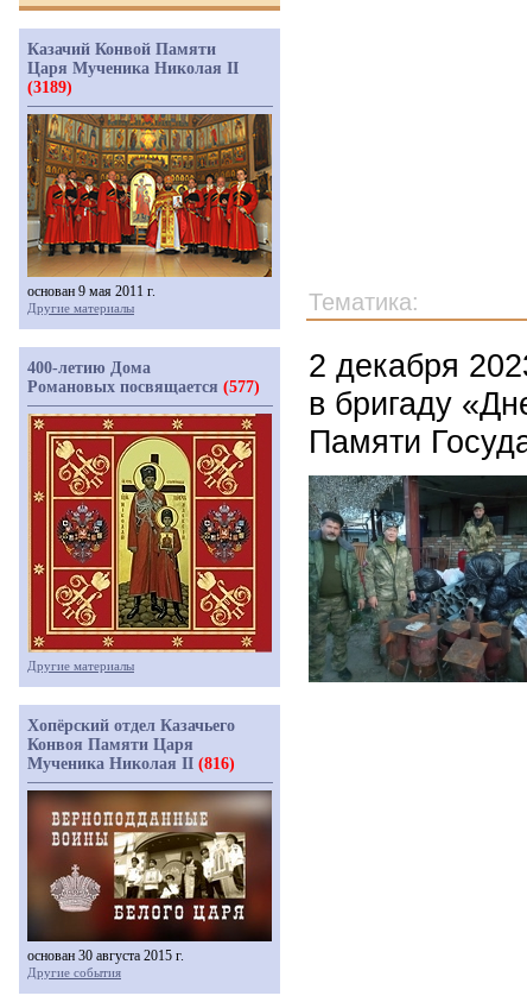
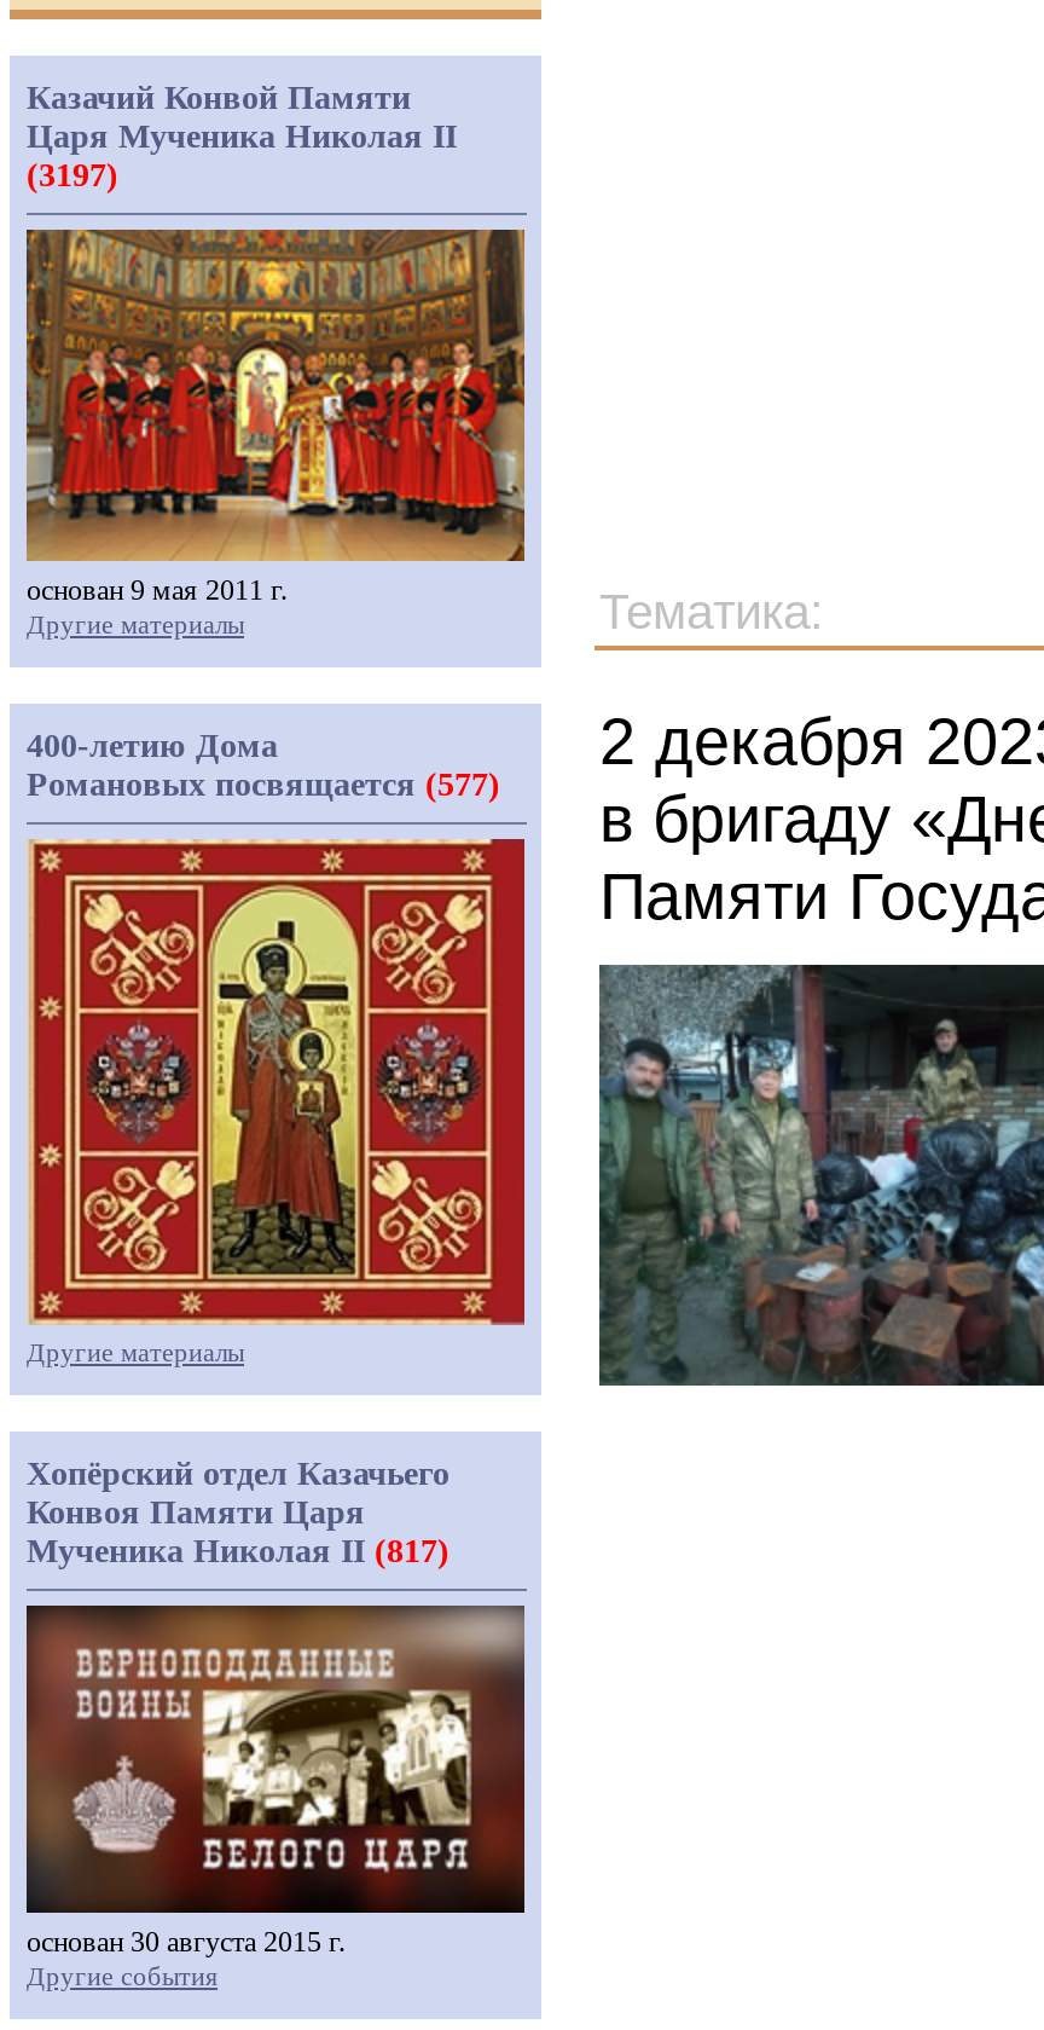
- (3189)
+ (3197)

- Мученика Николая II (816)
+ Мученика Николая II (817)
